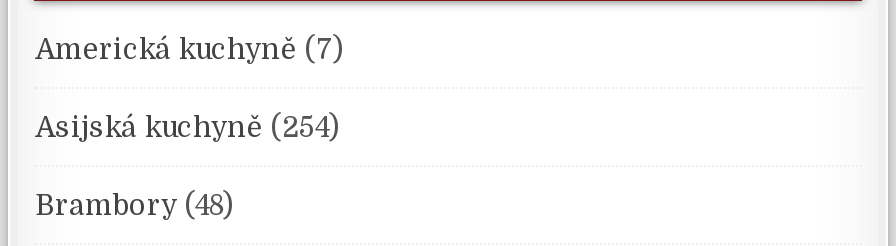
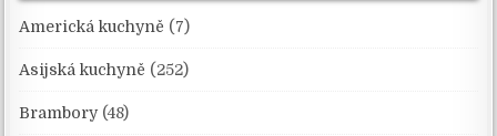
- Asijská kuchyně (254)
+ Asijská kuchyně (252)
